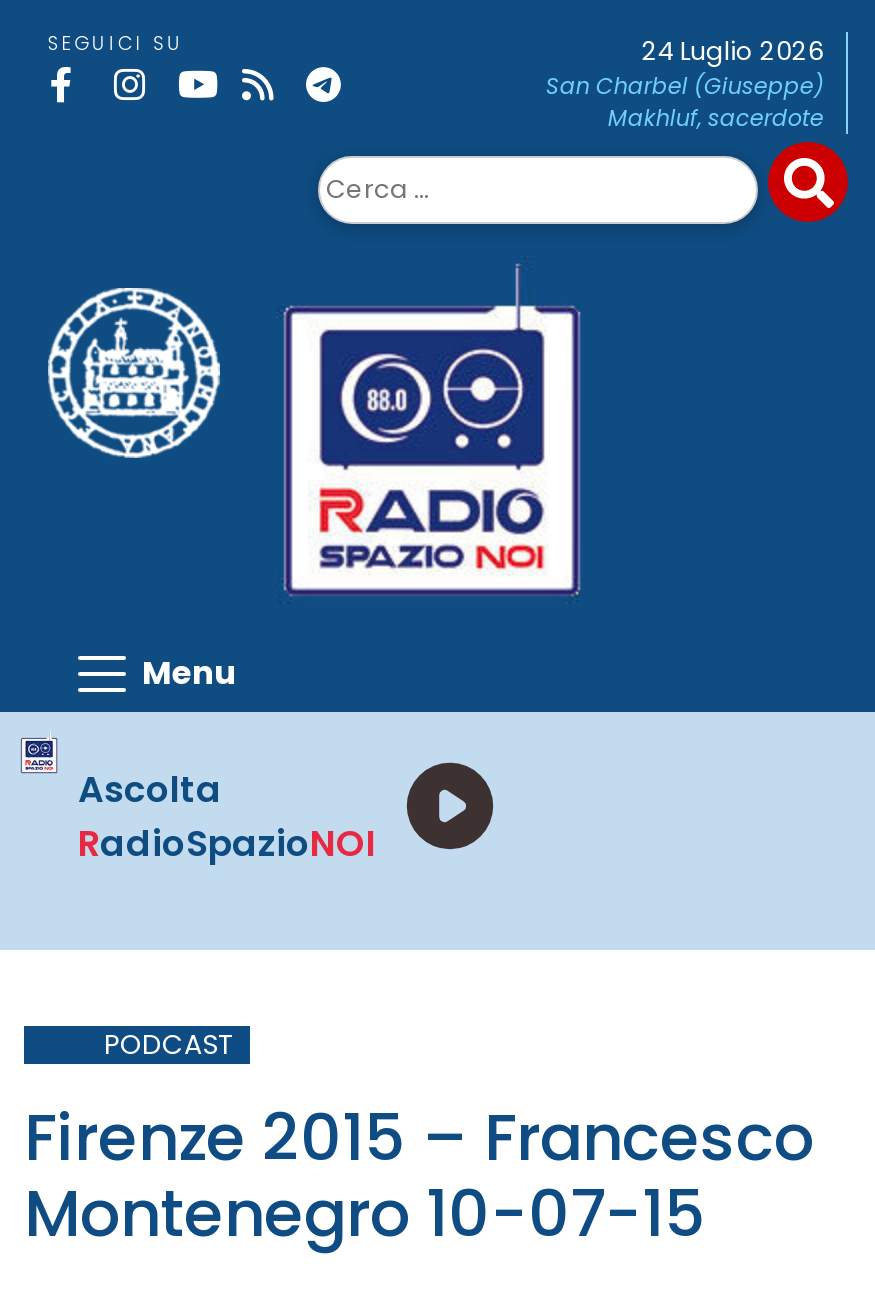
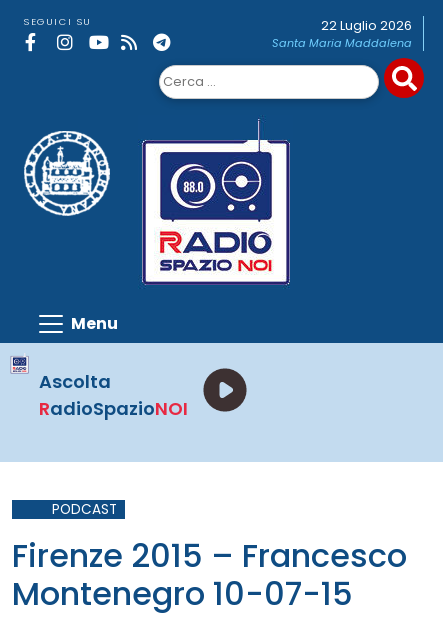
- 24 Luglio 2026
- San Charbel (Giuseppe)
- Makhluf, sacerdote
+ 22 Luglio 2026
+ Santa Maria Maddalena
